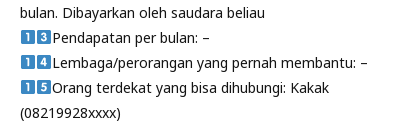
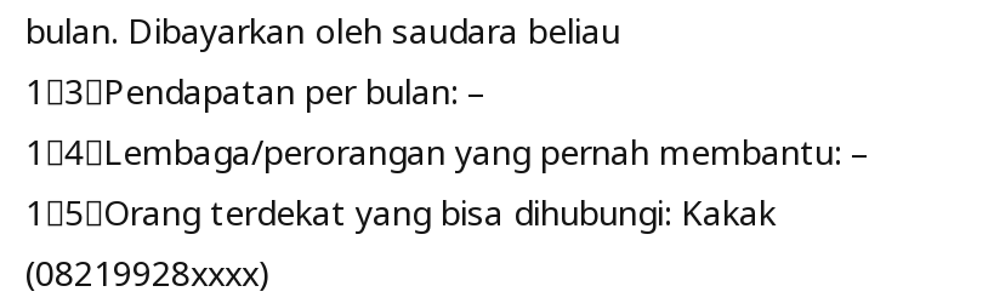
- Pendapatan per bulan: –
+ 1⃣3⃣Pendapatan per bulan: –

- Lembaga/perorangan yang pernah membantu: –
+ 1⃣4⃣Lembaga/perorangan yang pernah membantu: –

- Orang terdekat yang bisa dihubungi: Kakak
+ 1⃣5⃣Orang terdekat yang bisa dihubungi: Kakak
